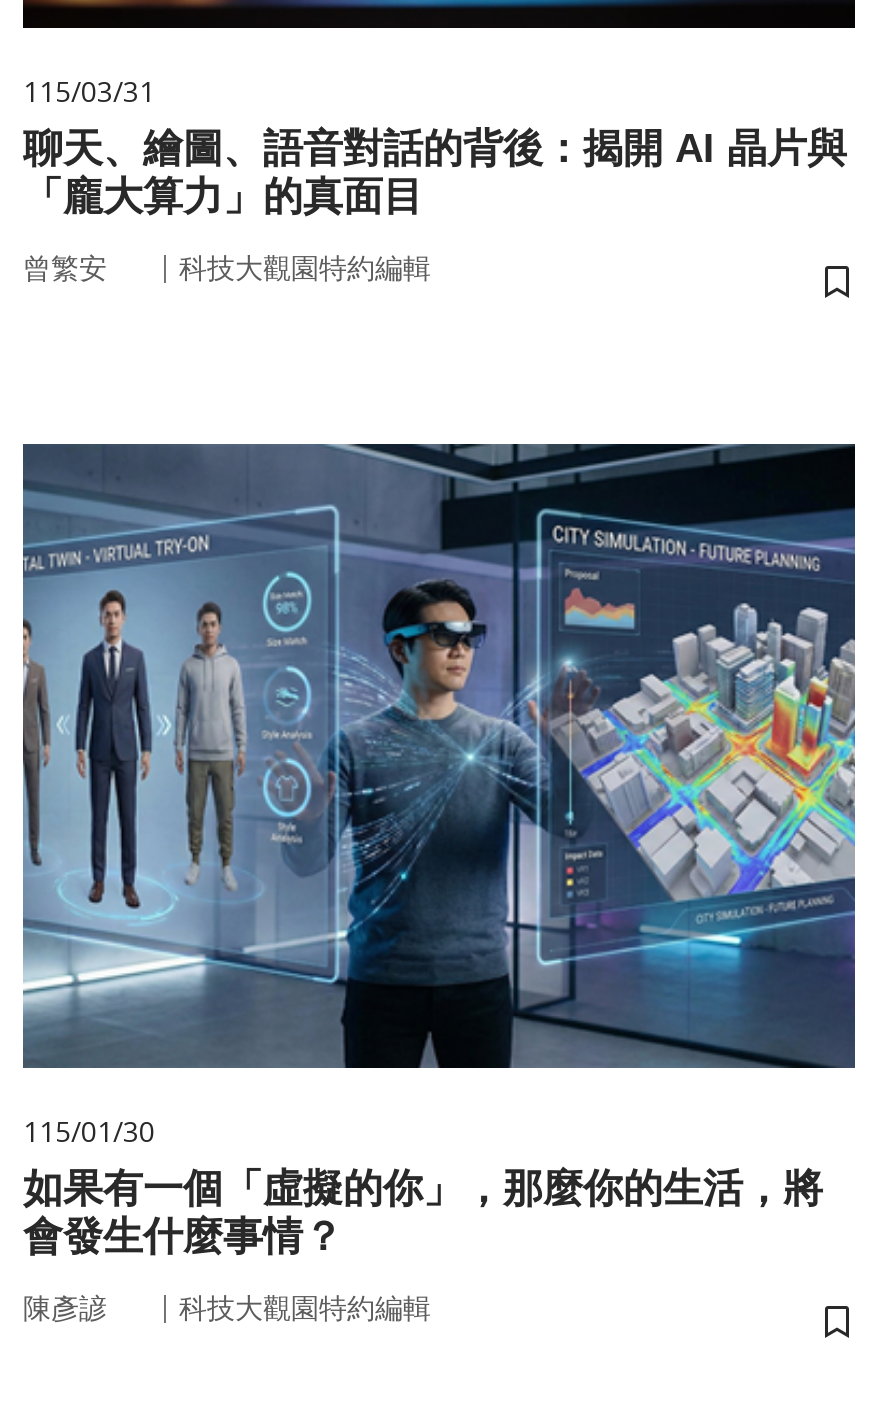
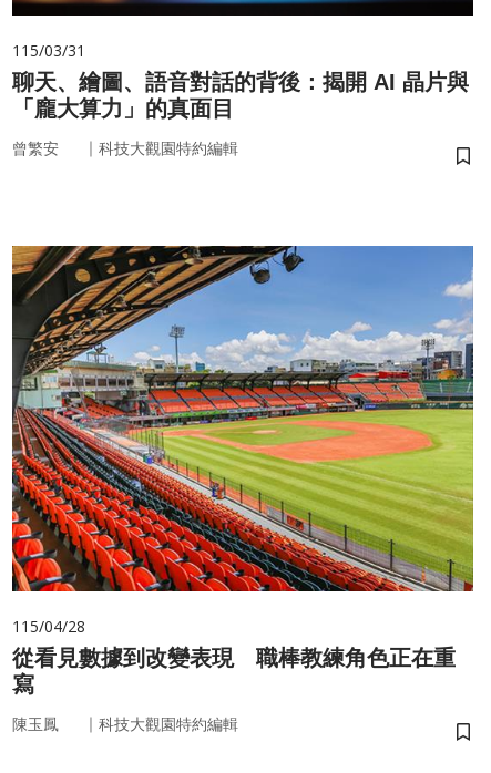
- [image]
- 115/01/30
- 如果有一個「虛擬的你」，那麼你的生活，將
- 會發生什麼事情？
+ [image]
+ 115/04/28
+ 從看見數據到改變表現 職棒教練角色正在重
+ 寫

- 陳彥諺
+ 陳玉鳳
